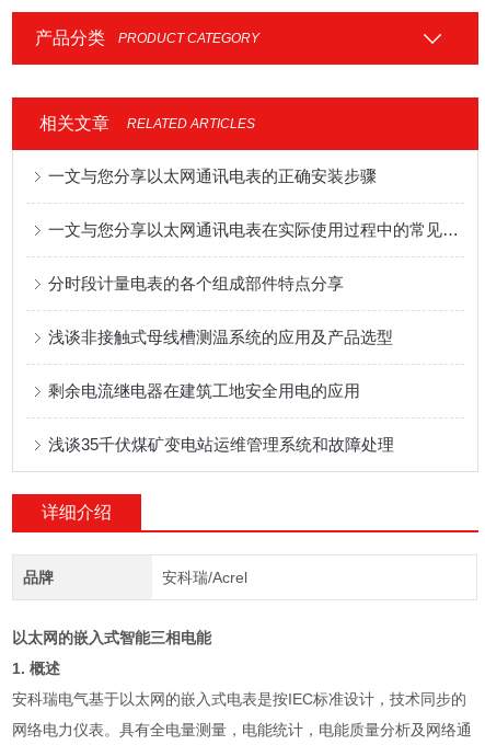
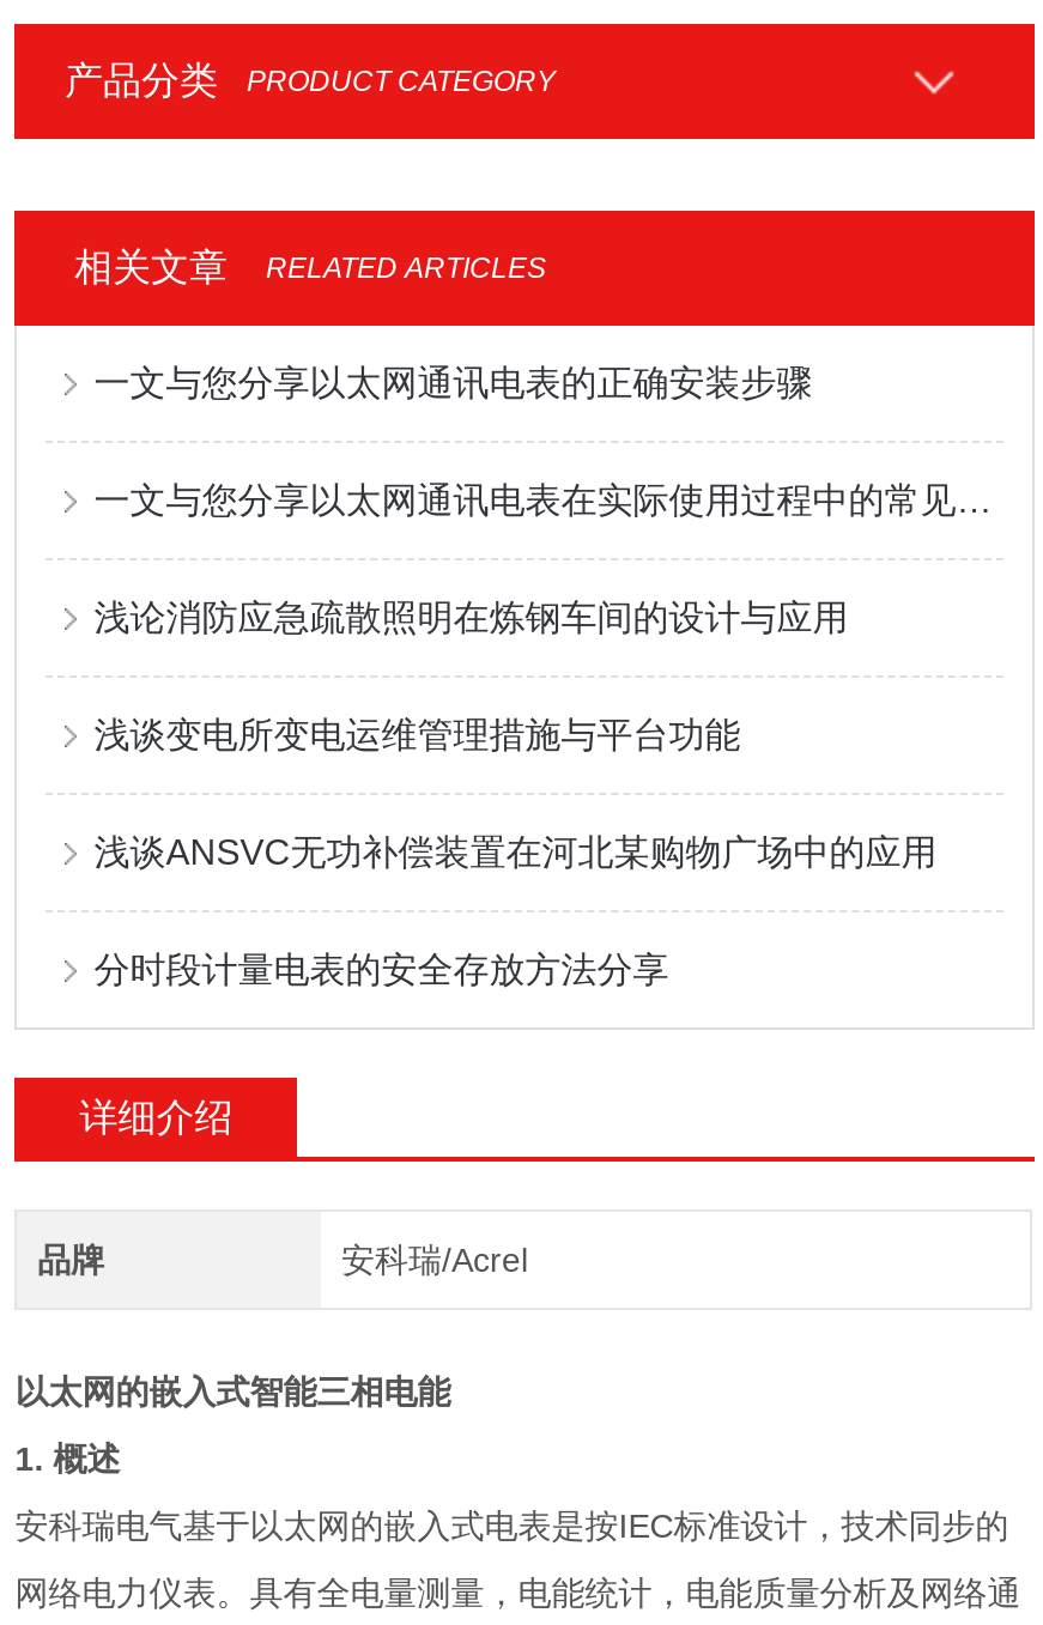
- 分时段计量电表的各个组成部件特点分享
+ 浅论消防应急疏散照明在炼钢车间的设计与应用

- 浅谈非接触式母线槽测温系统的应用及产品选型
+ 浅谈变电所变电运维管理措施与平台功能

- 剩余电流继电器在建筑工地安全用电的应用
+ 浅谈ANSVC无功补偿装置在河北某购物广场中的应用

- 浅谈35千伏煤矿变电站运维管理系统和故障处理
+ 分时段计量电表的安全存放方法分享
